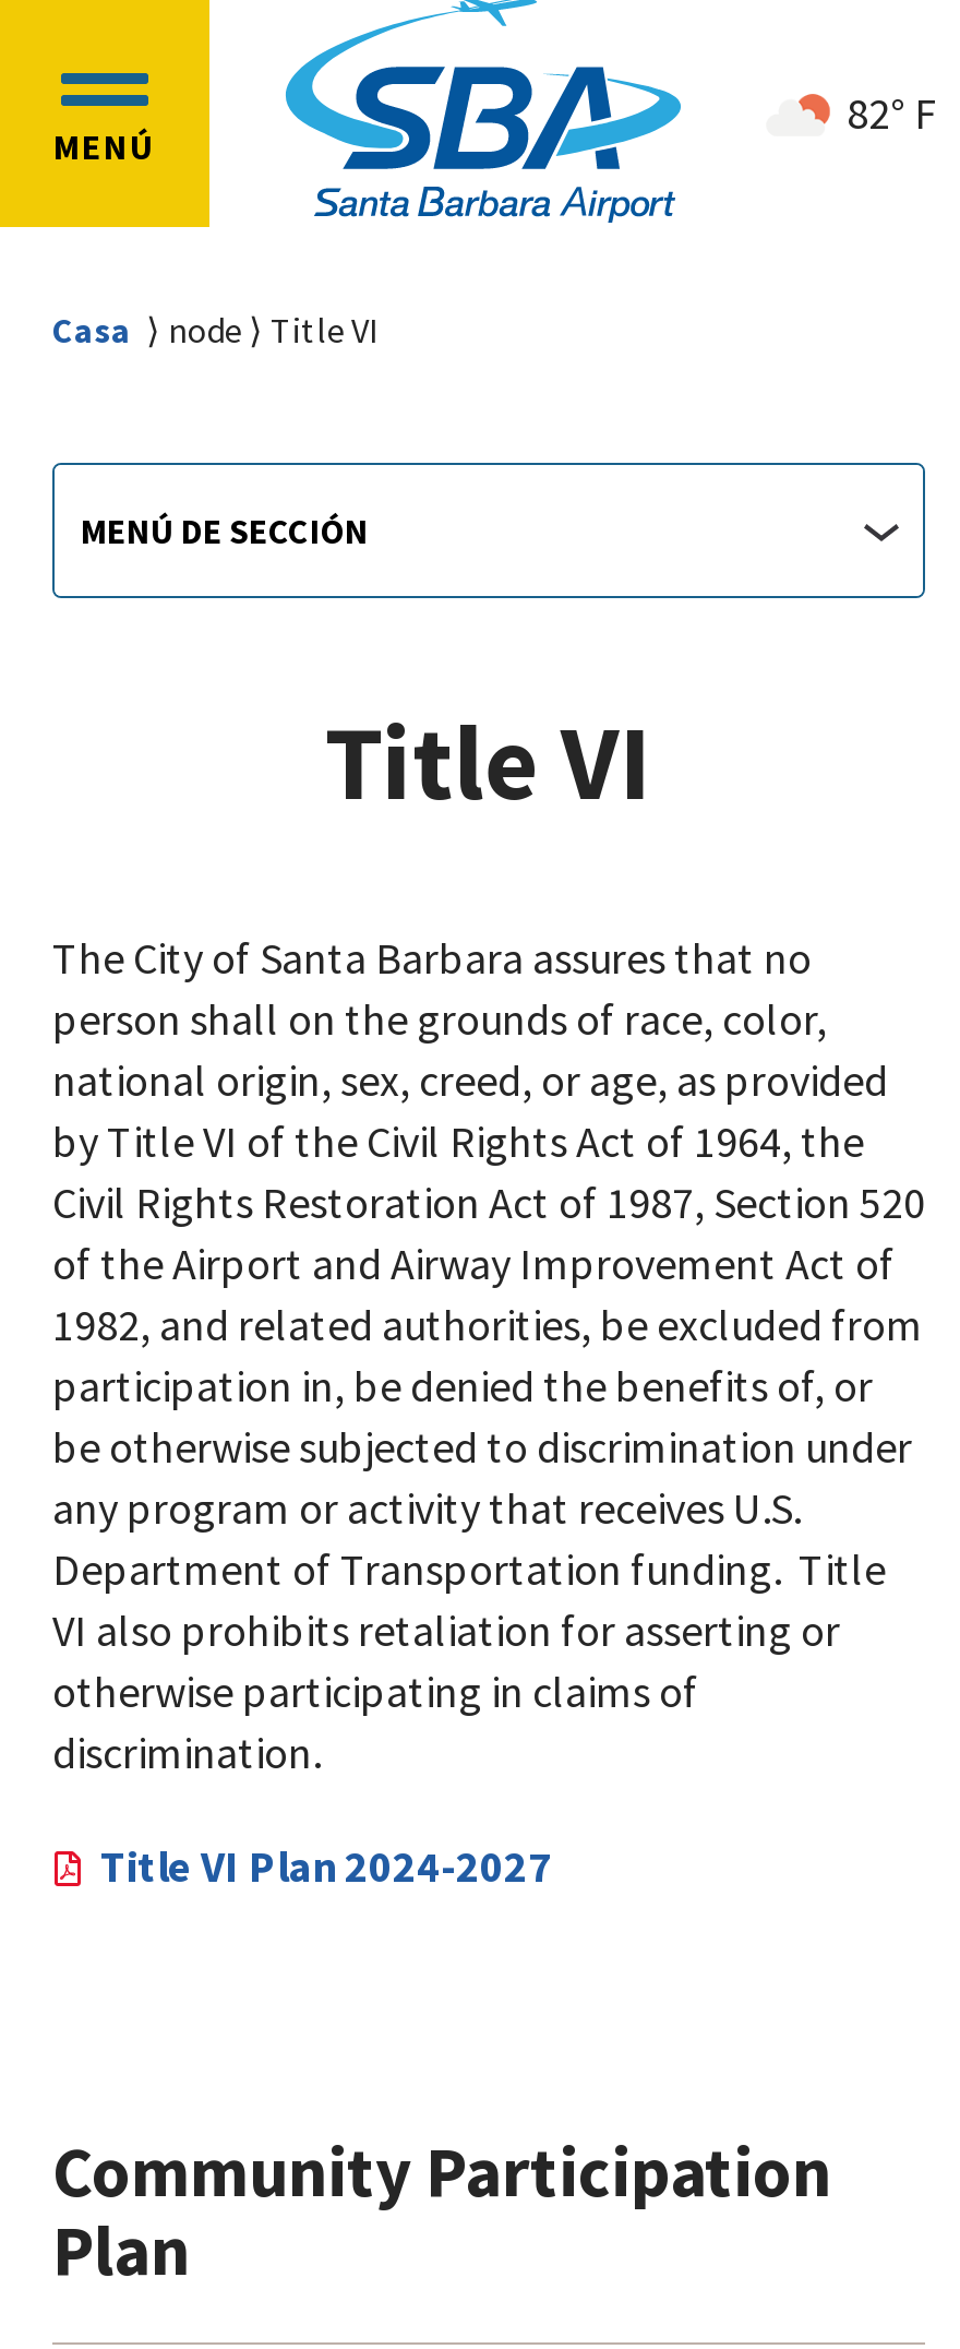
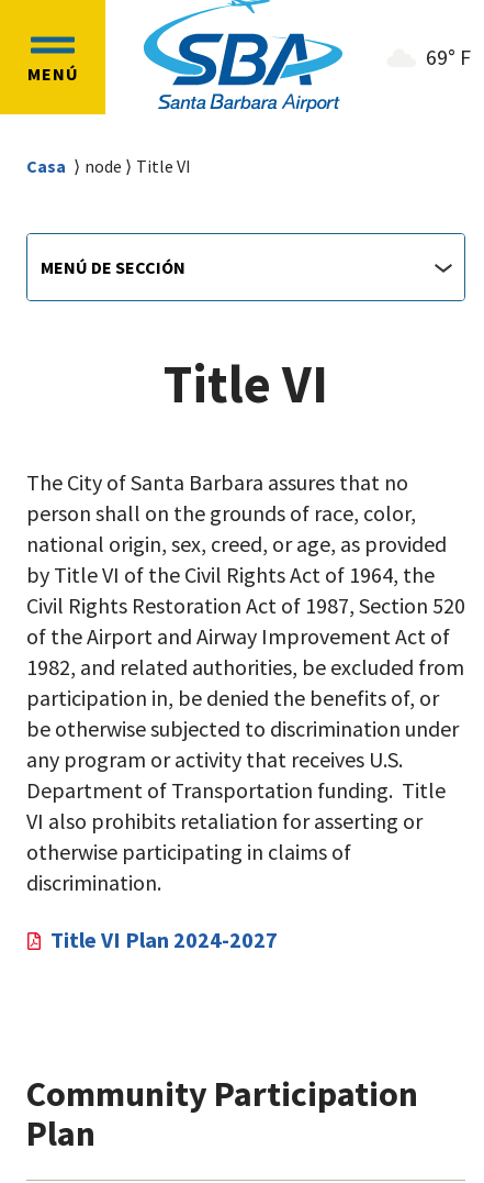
- 82° F
+ 69° F
